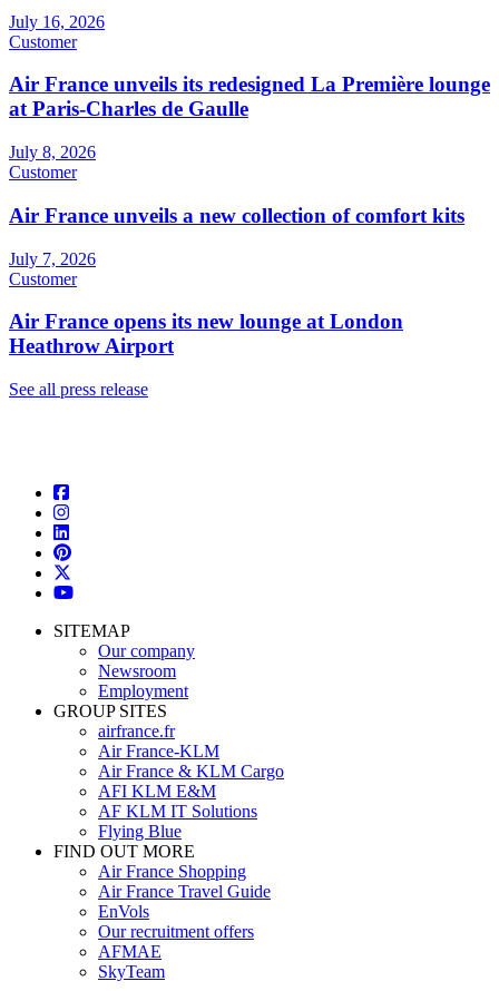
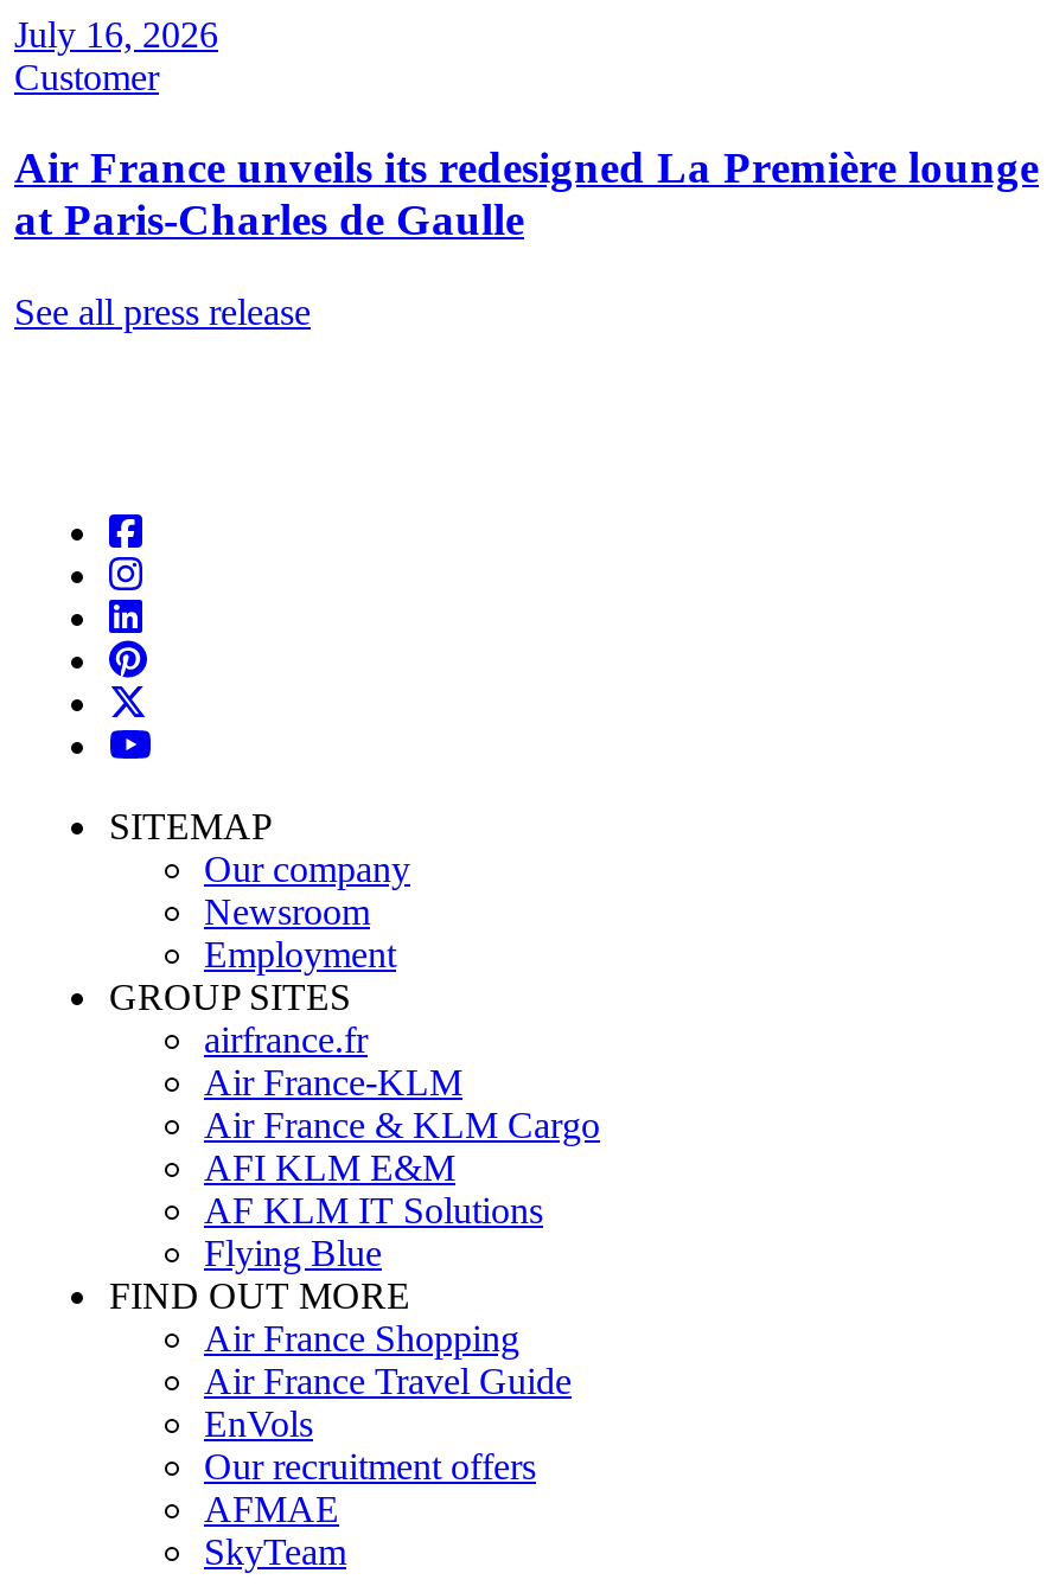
- July 8, 2026
- Customer
- Air France unveils a new collection of comfort kits
- July 7, 2026
- Customer
- Air France opens its new lounge at London
- Heathrow Airport
